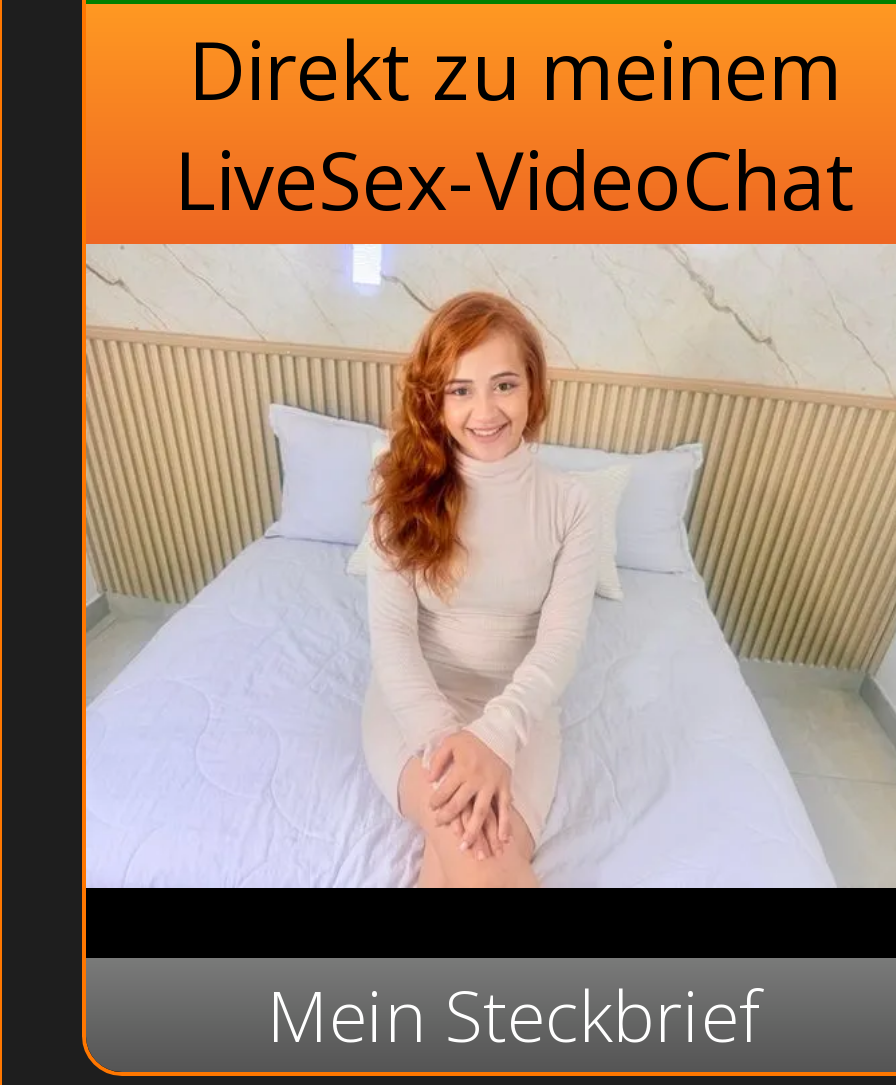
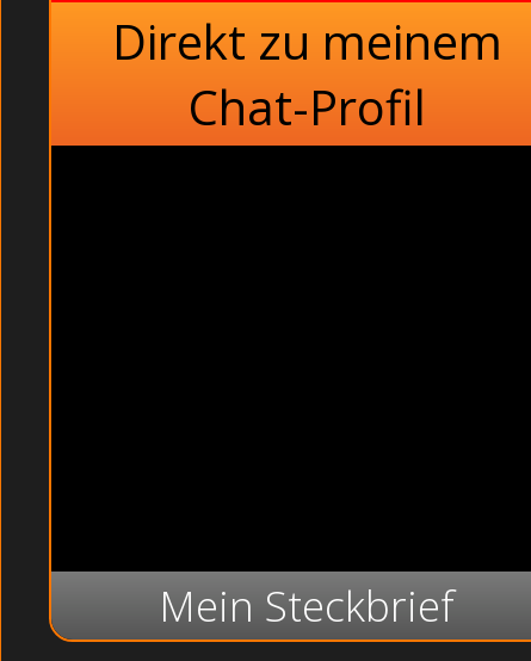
- LiveSex-VideoChat
+ Chat-Profil

- [image]
